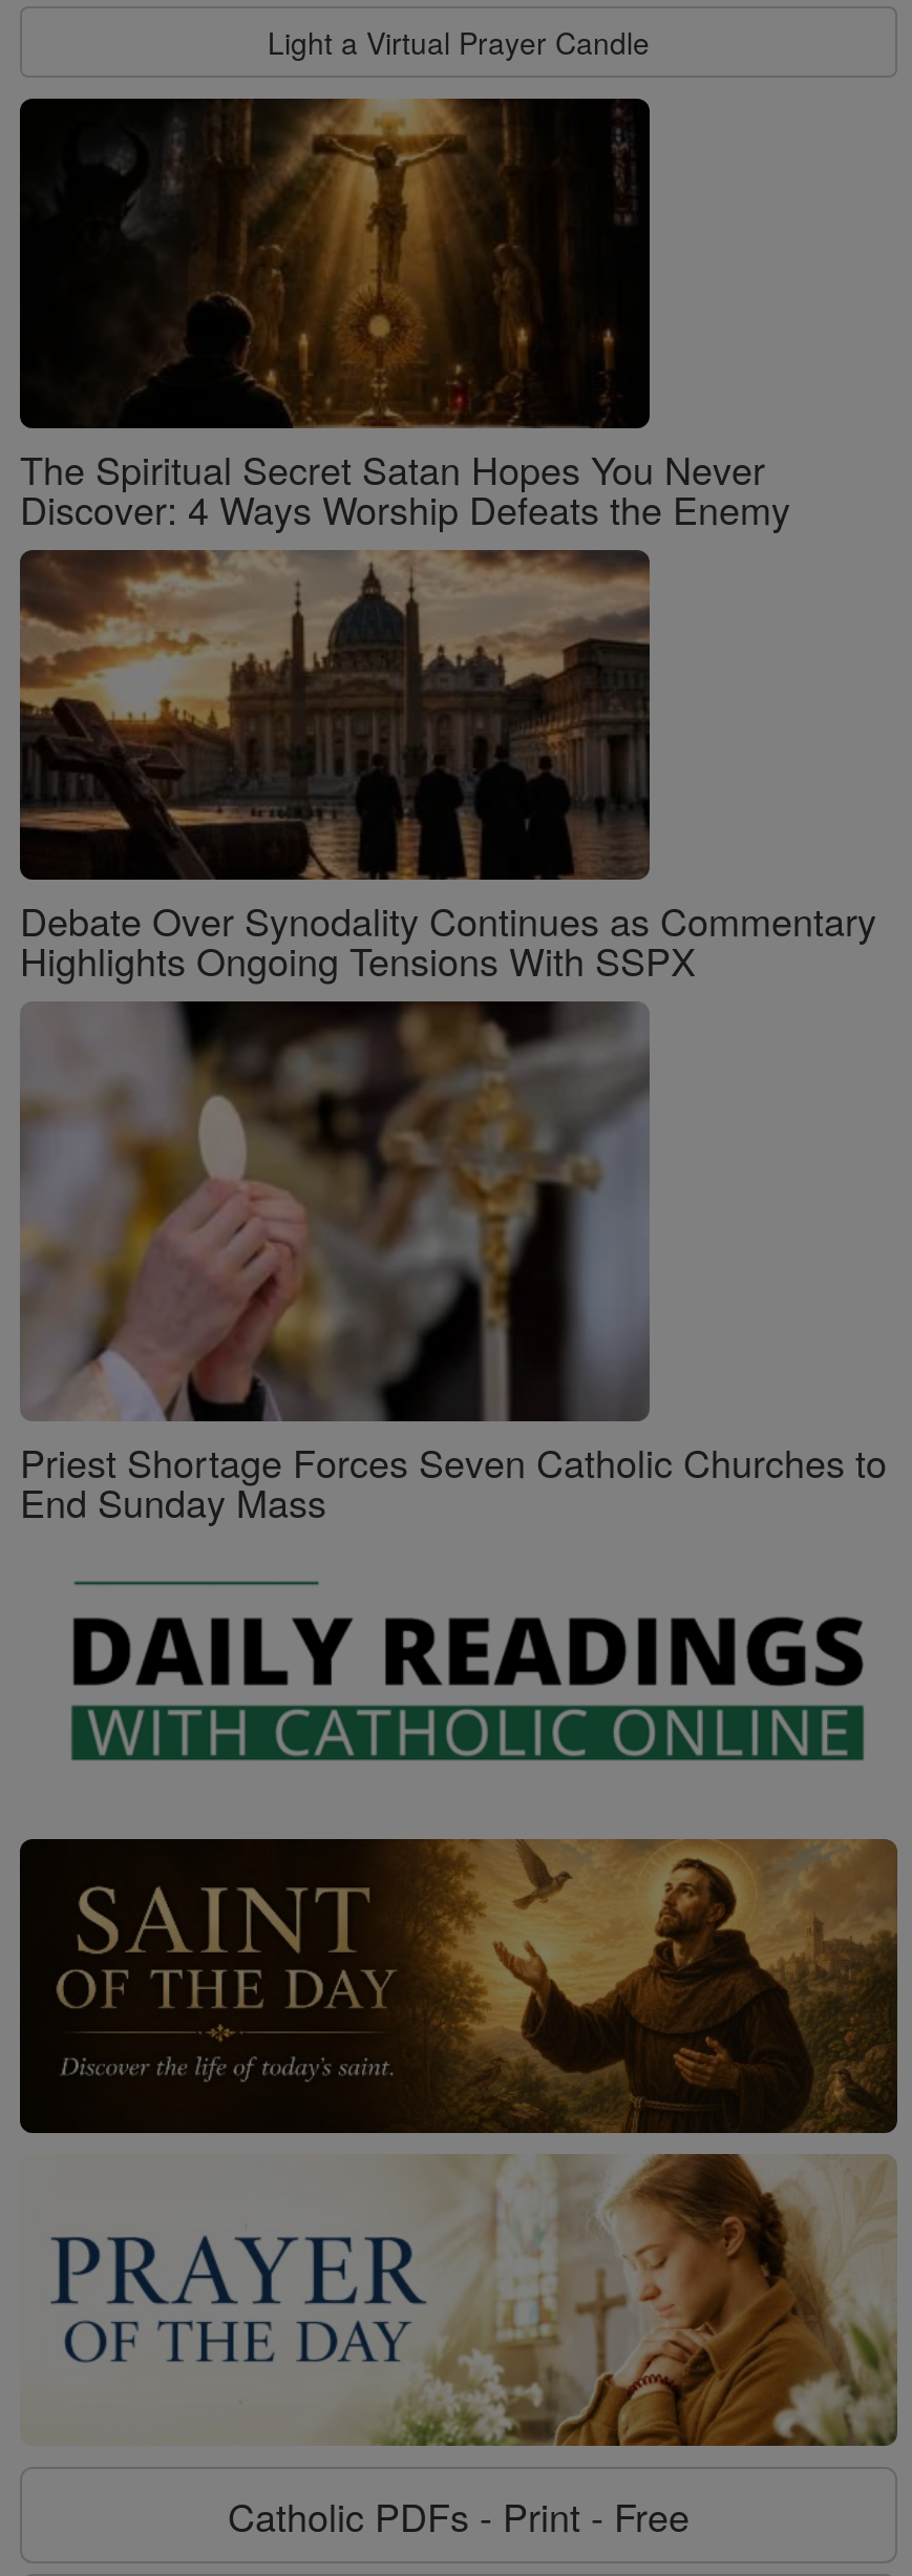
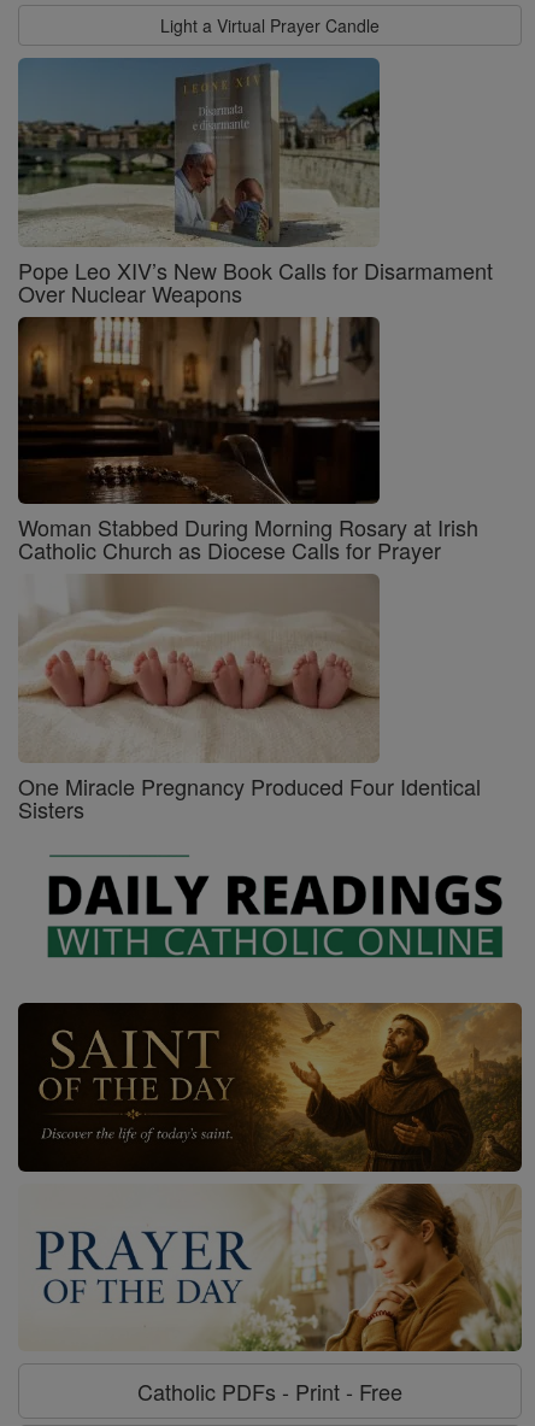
- [image]
+ [image]

- The Spiritual Secret Satan Hopes You Never
- Discover: 4 Ways Worship Defeats the Enemy
+ Pope Leo XIV’s New Book Calls for Disarmament
+ Over Nuclear Weapons

- [image]
+ [image]

- Debate Over Synodality Continues as Commentary
- Highlights Ongoing Tensions With SSPX
+ Woman Stabbed During Morning Rosary at Irish
+ Catholic Church as Diocese Calls for Prayer

- [image]
+ [image]

- Priest Shortage Forces Seven Catholic Churches to
- End Sunday Mass
+ One Miracle Pregnancy Produced Four Identical
+ Sisters
